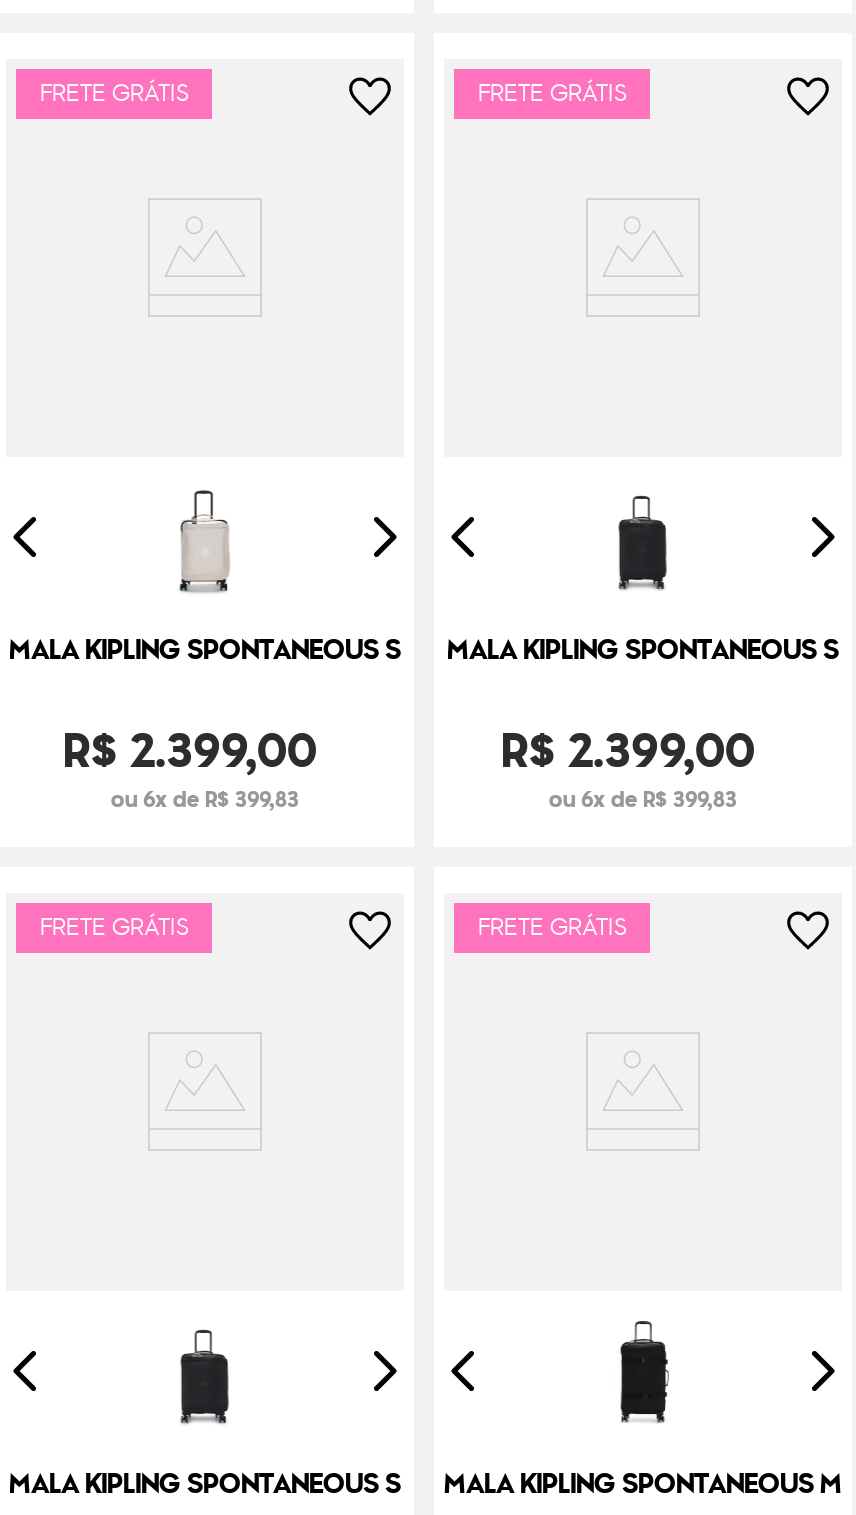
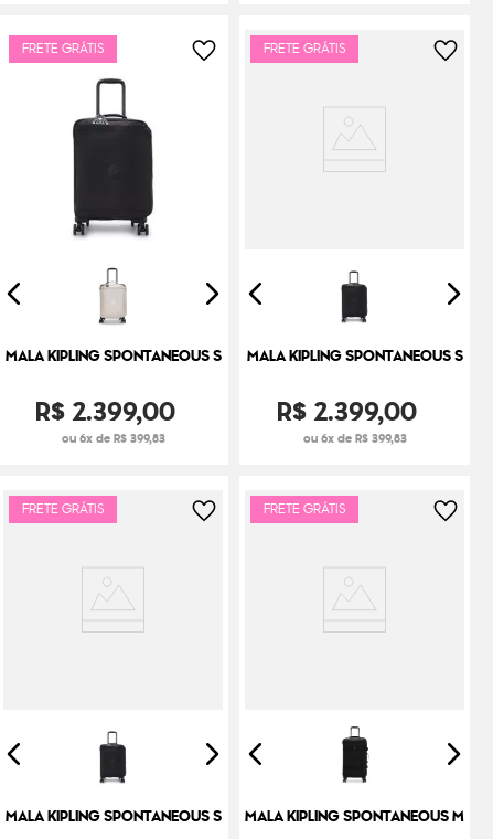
+ [image]
